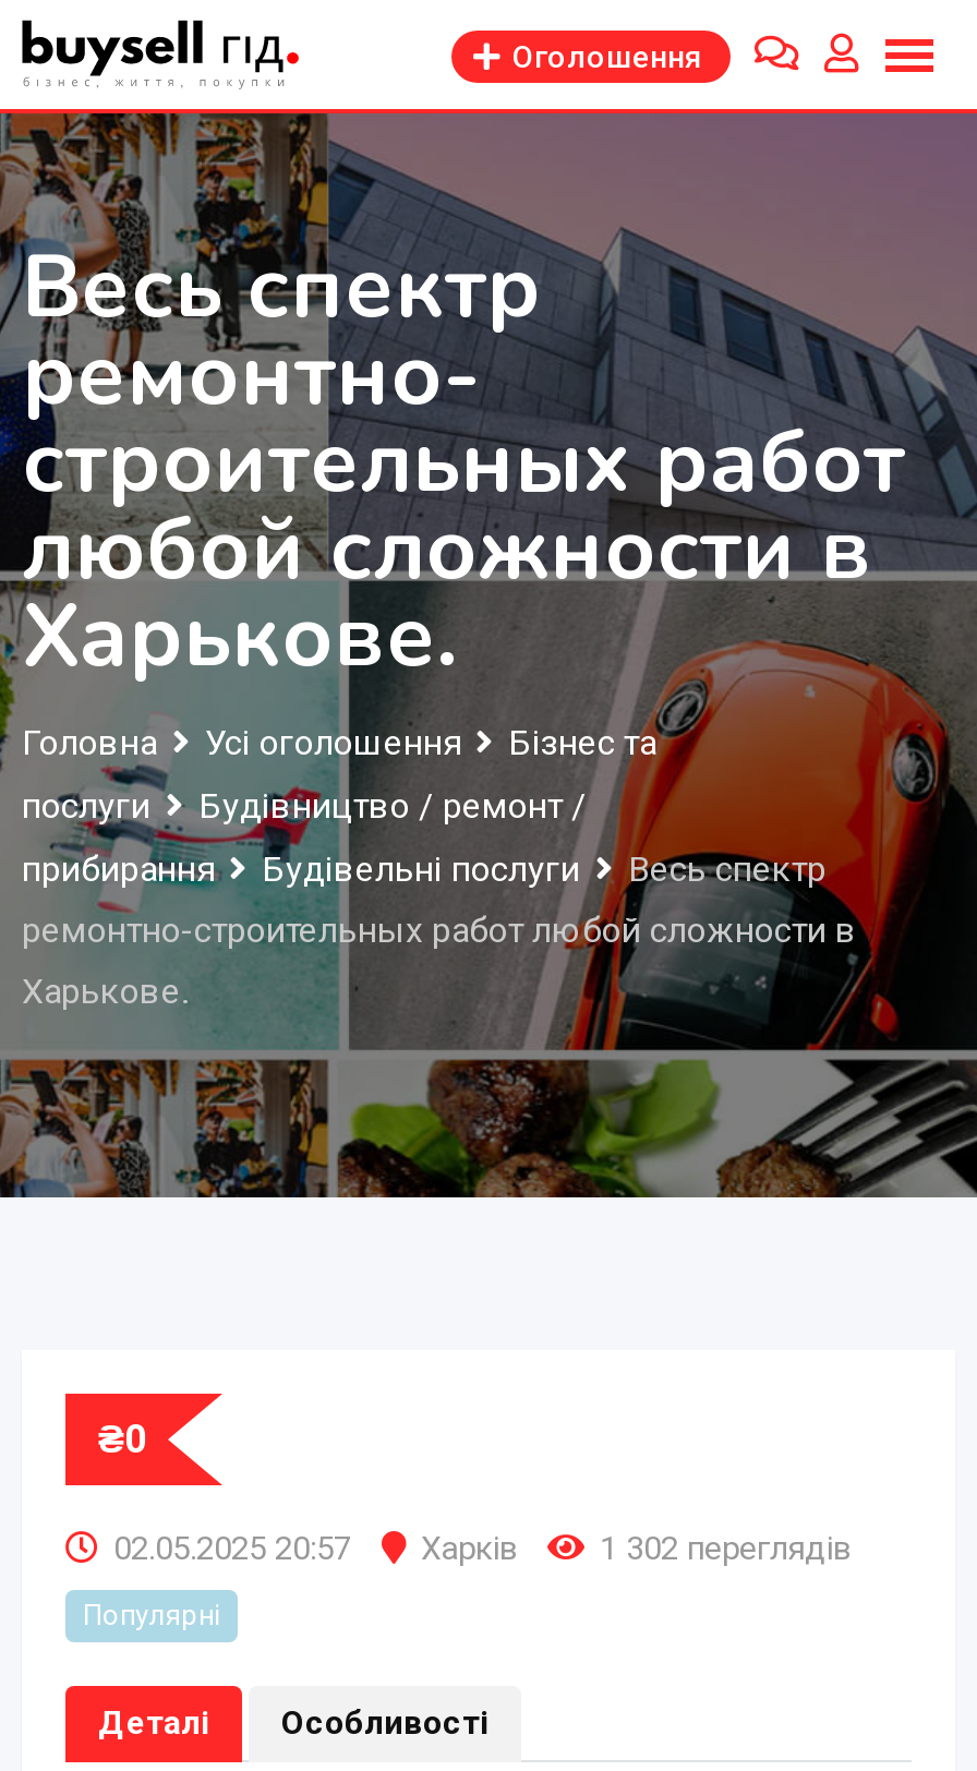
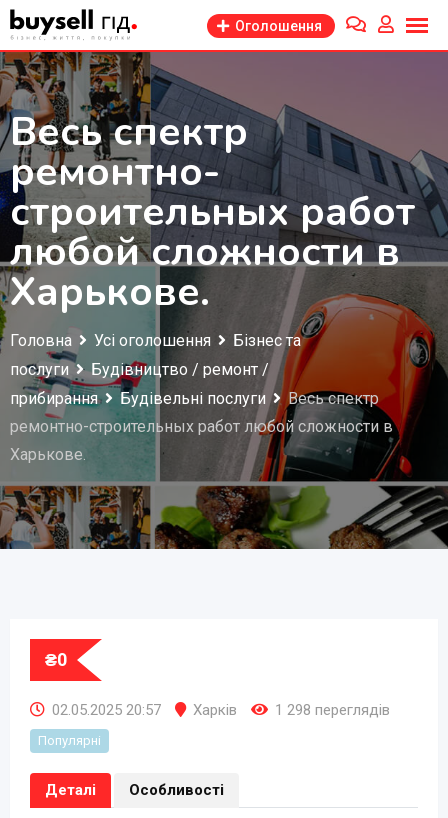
- 1 302 переглядів
+ 1 298 переглядів
